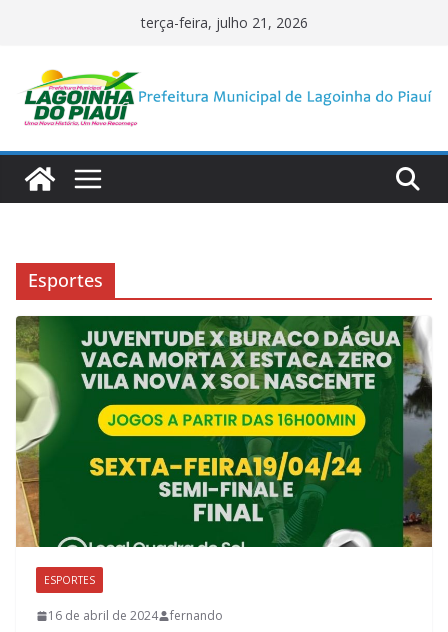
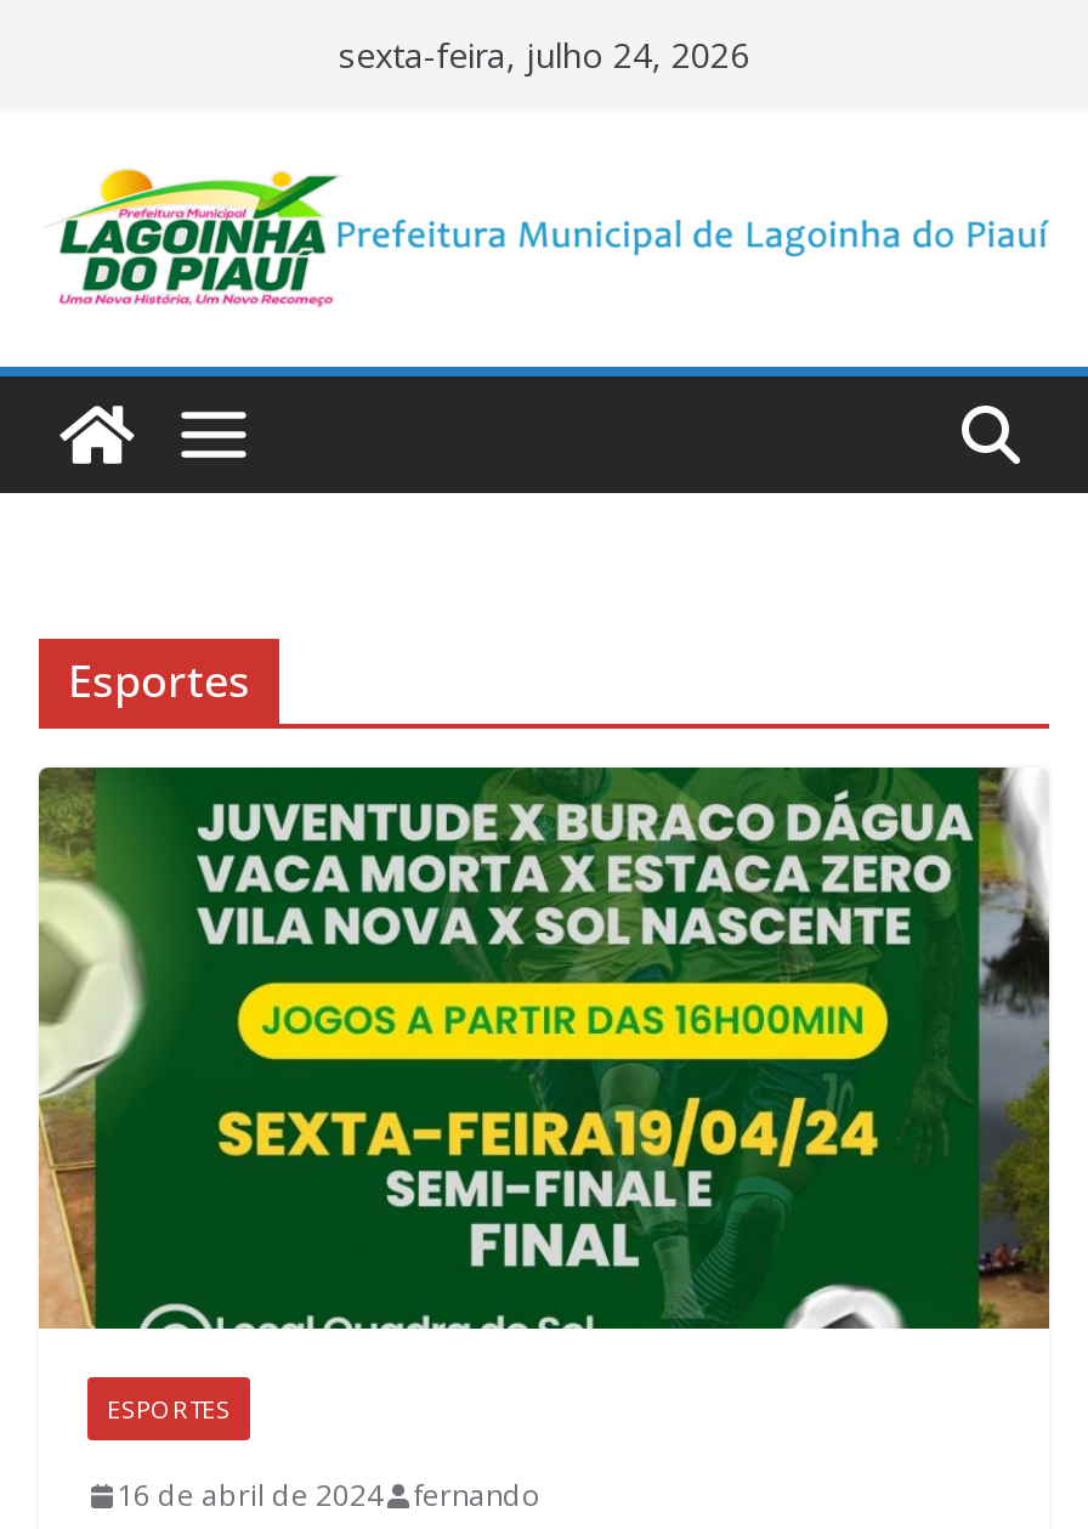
- terça-feira, julho 21, 2026
+ sexta-feira, julho 24, 2026
